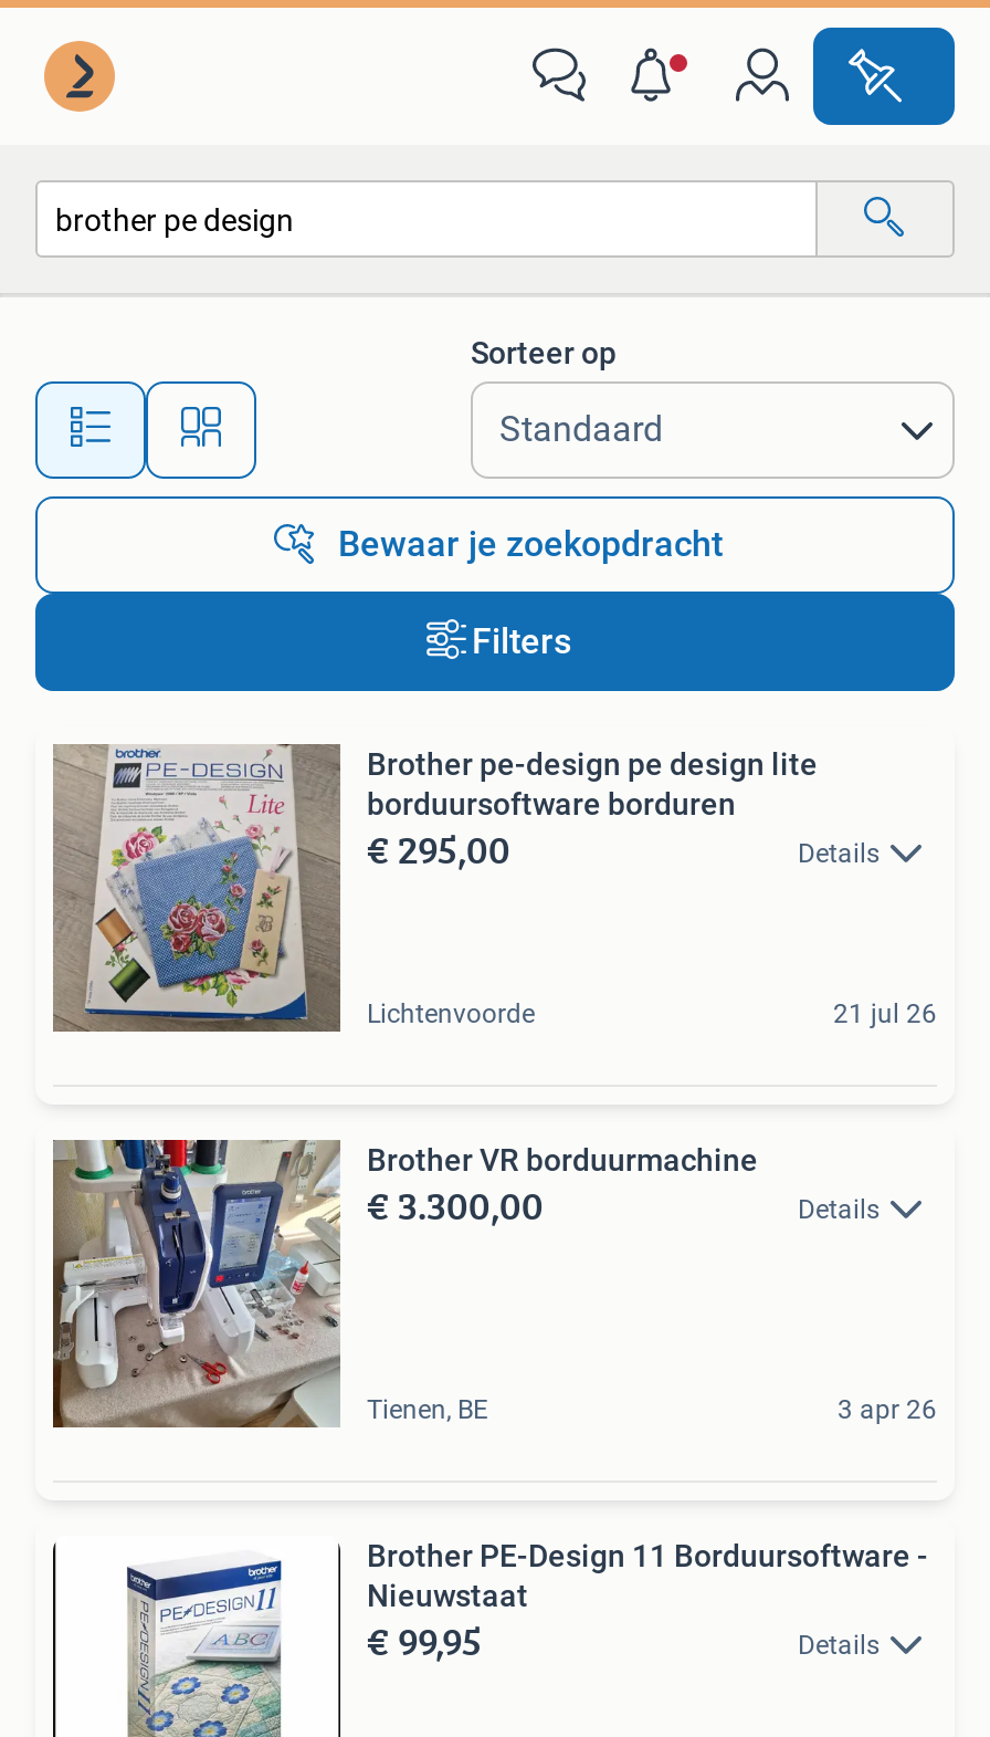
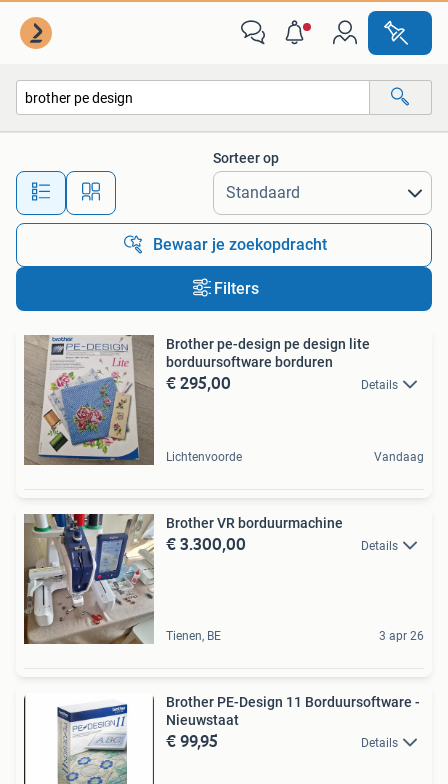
- 21 jul 26
+ Vandaag
